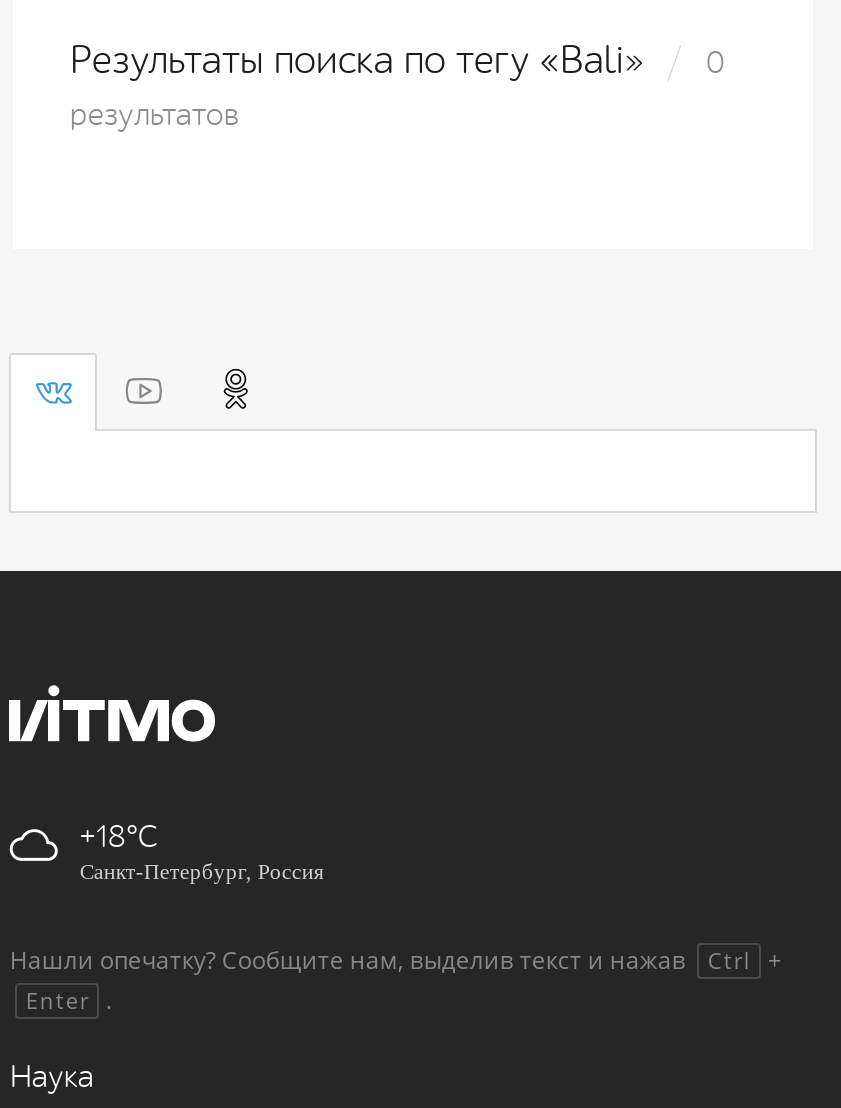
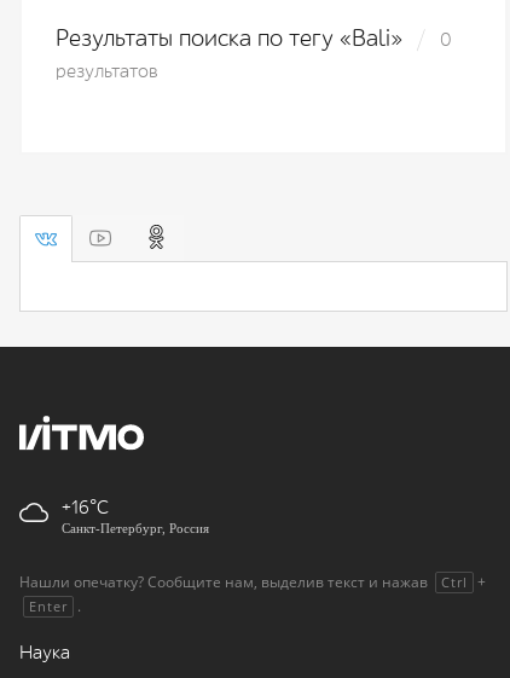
- +18
+ +16
